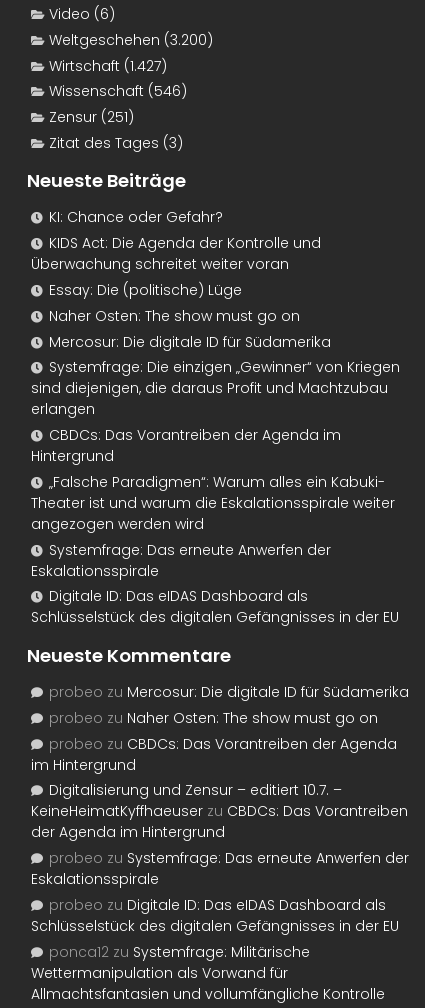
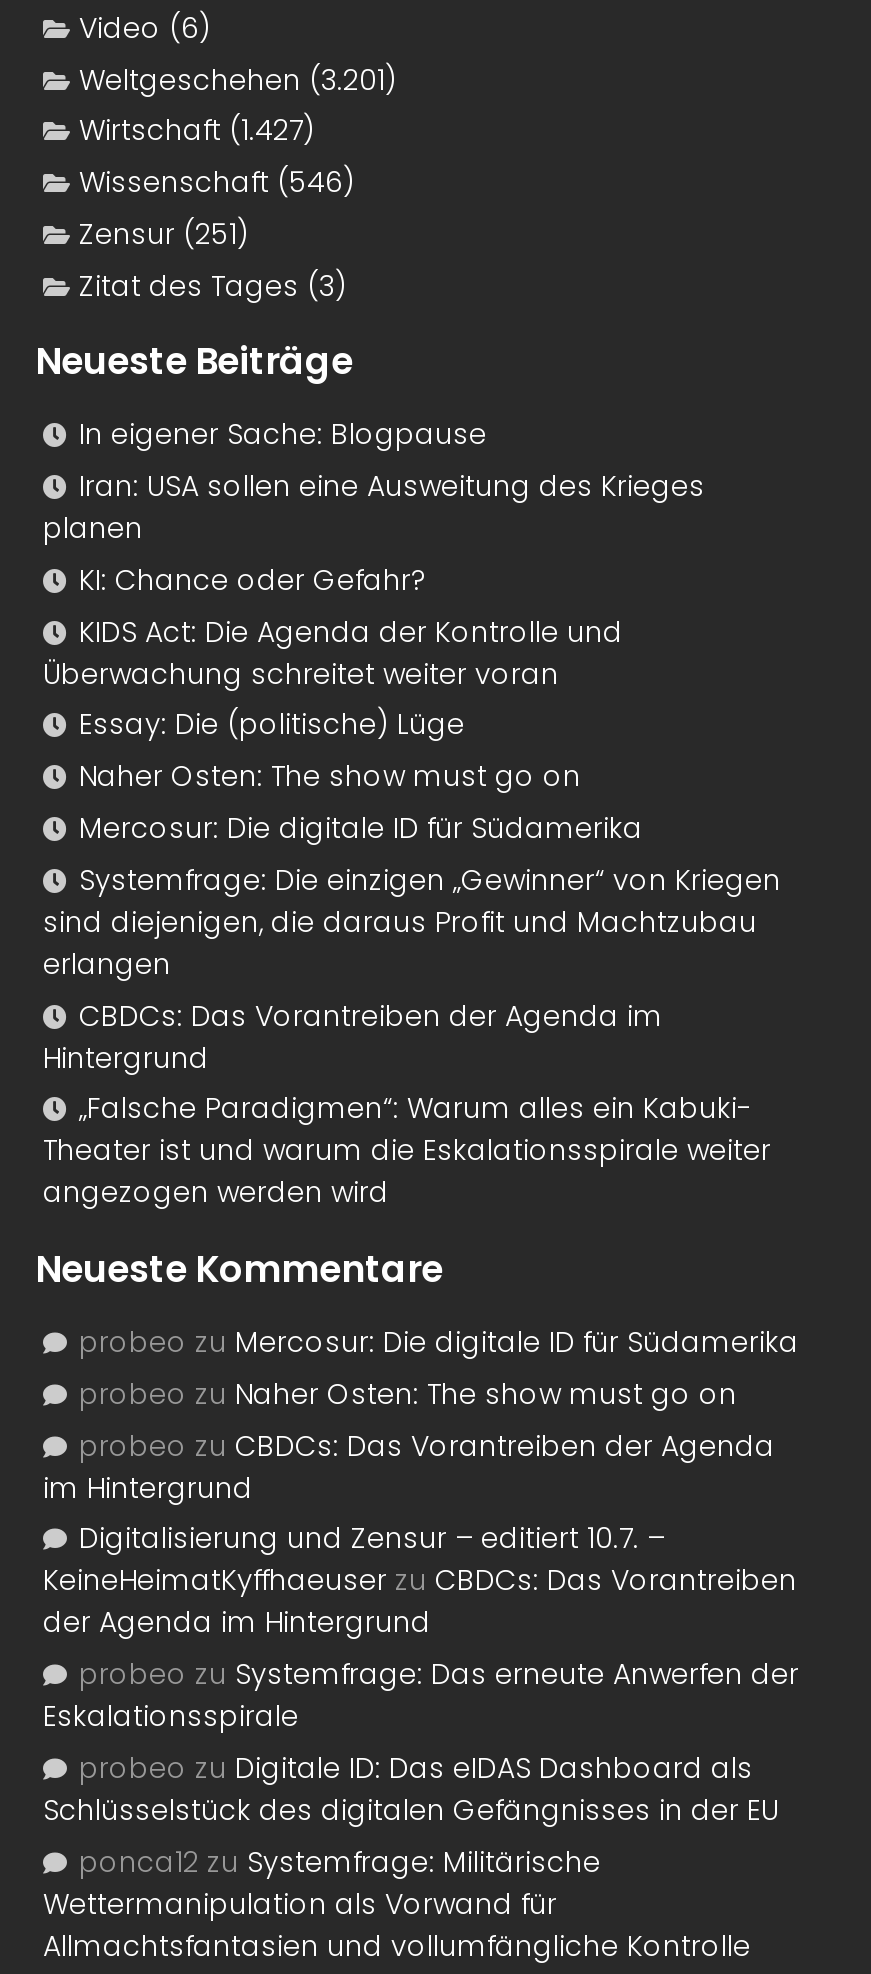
- Weltgeschehen (3.200)
+ Weltgeschehen (3.201)

+ In eigener Sache: Blogpause
+ Iran: USA sollen eine Ausweitung des Krieges
+ planen

moved down: KI: Chance oder Gefahr? | KIDS Act: Die Agenda der Kontrolle und | Überwachung schreitet weiter voran | ... | Theater ist und warum die Eskalationsspirale weiter | angezogen werden wird

- Systemfrage: Das erneute Anwerfen der
- Eskalationsspirale
- Digitale ID: Das eIDAS Dashboard als
- Schlüsselstück des digitalen Gefängnisses in der EU
